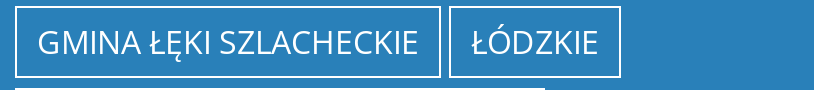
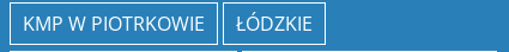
- GMINA ŁĘKI SZLACHECKIE
+ KMP W PIOTRKOWIE
